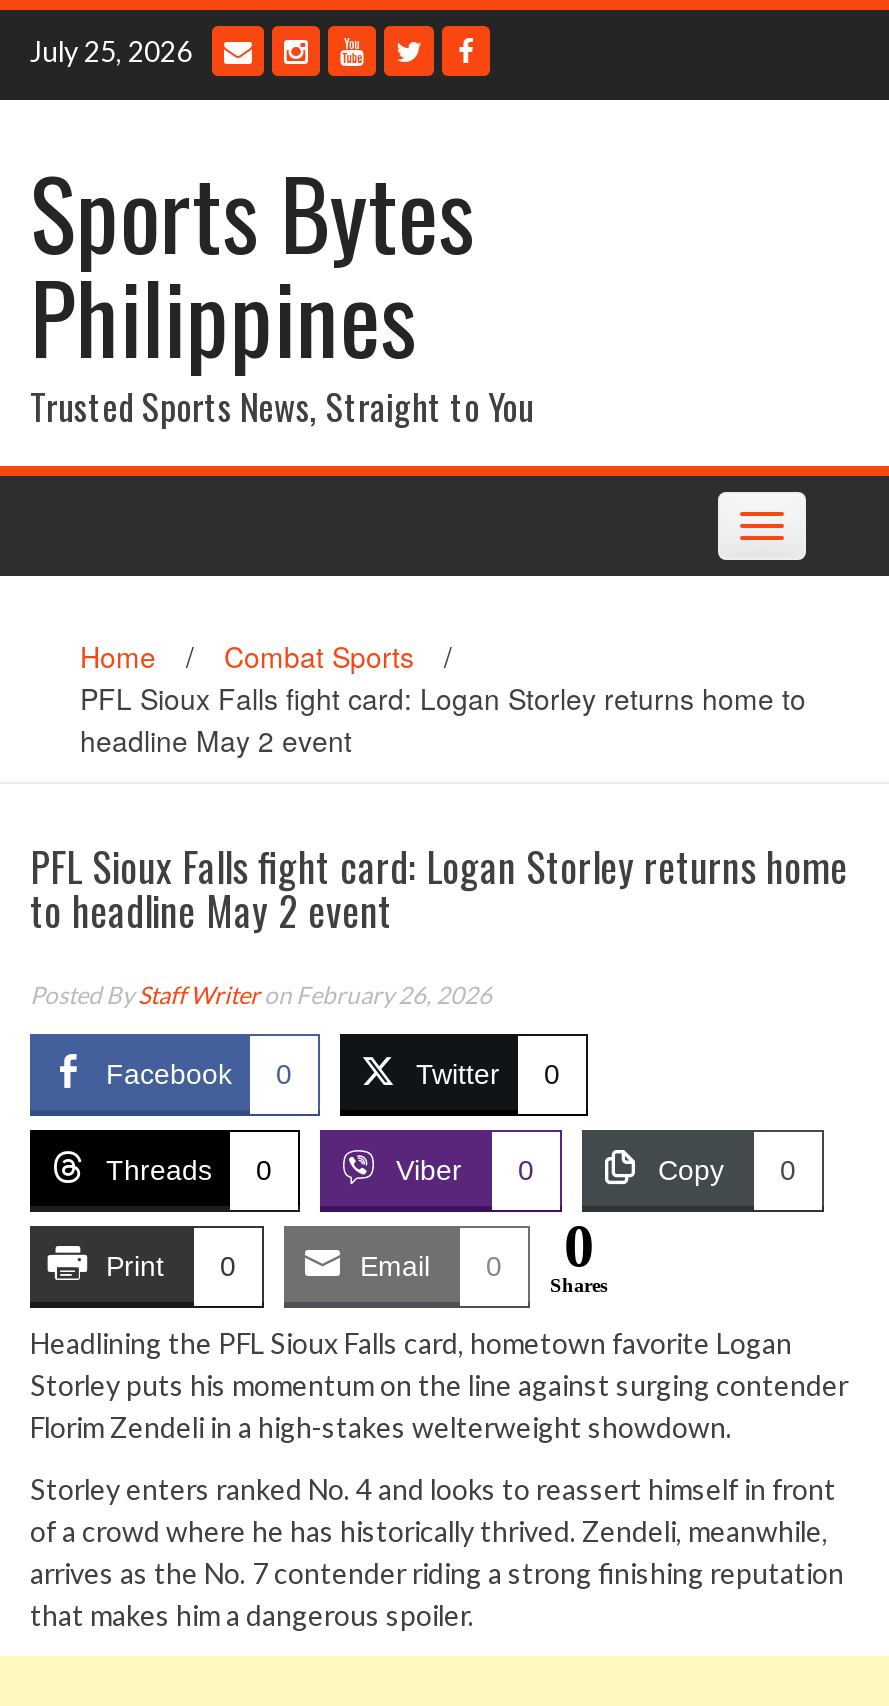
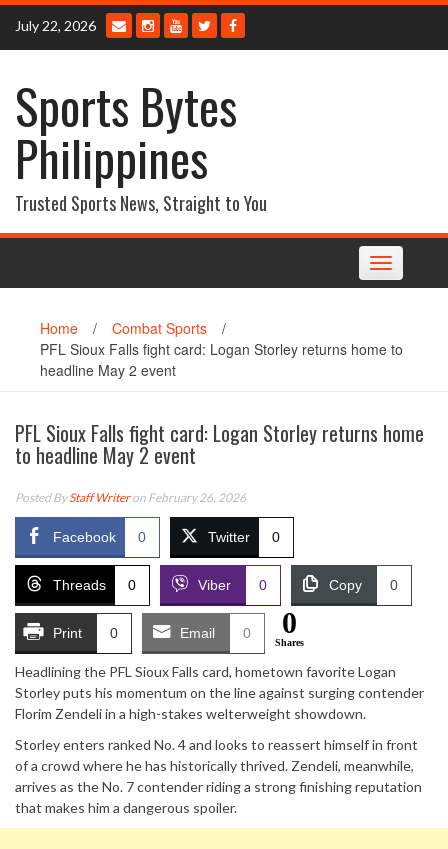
- July 25, 2026
+ July 22, 2026
